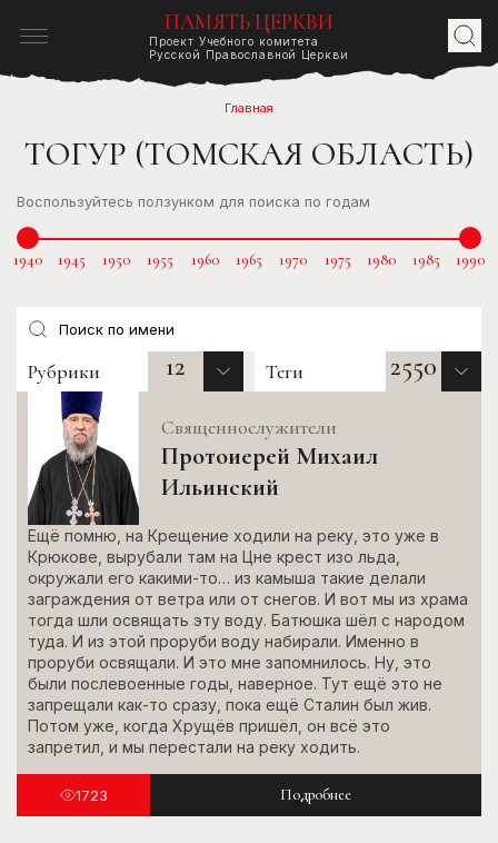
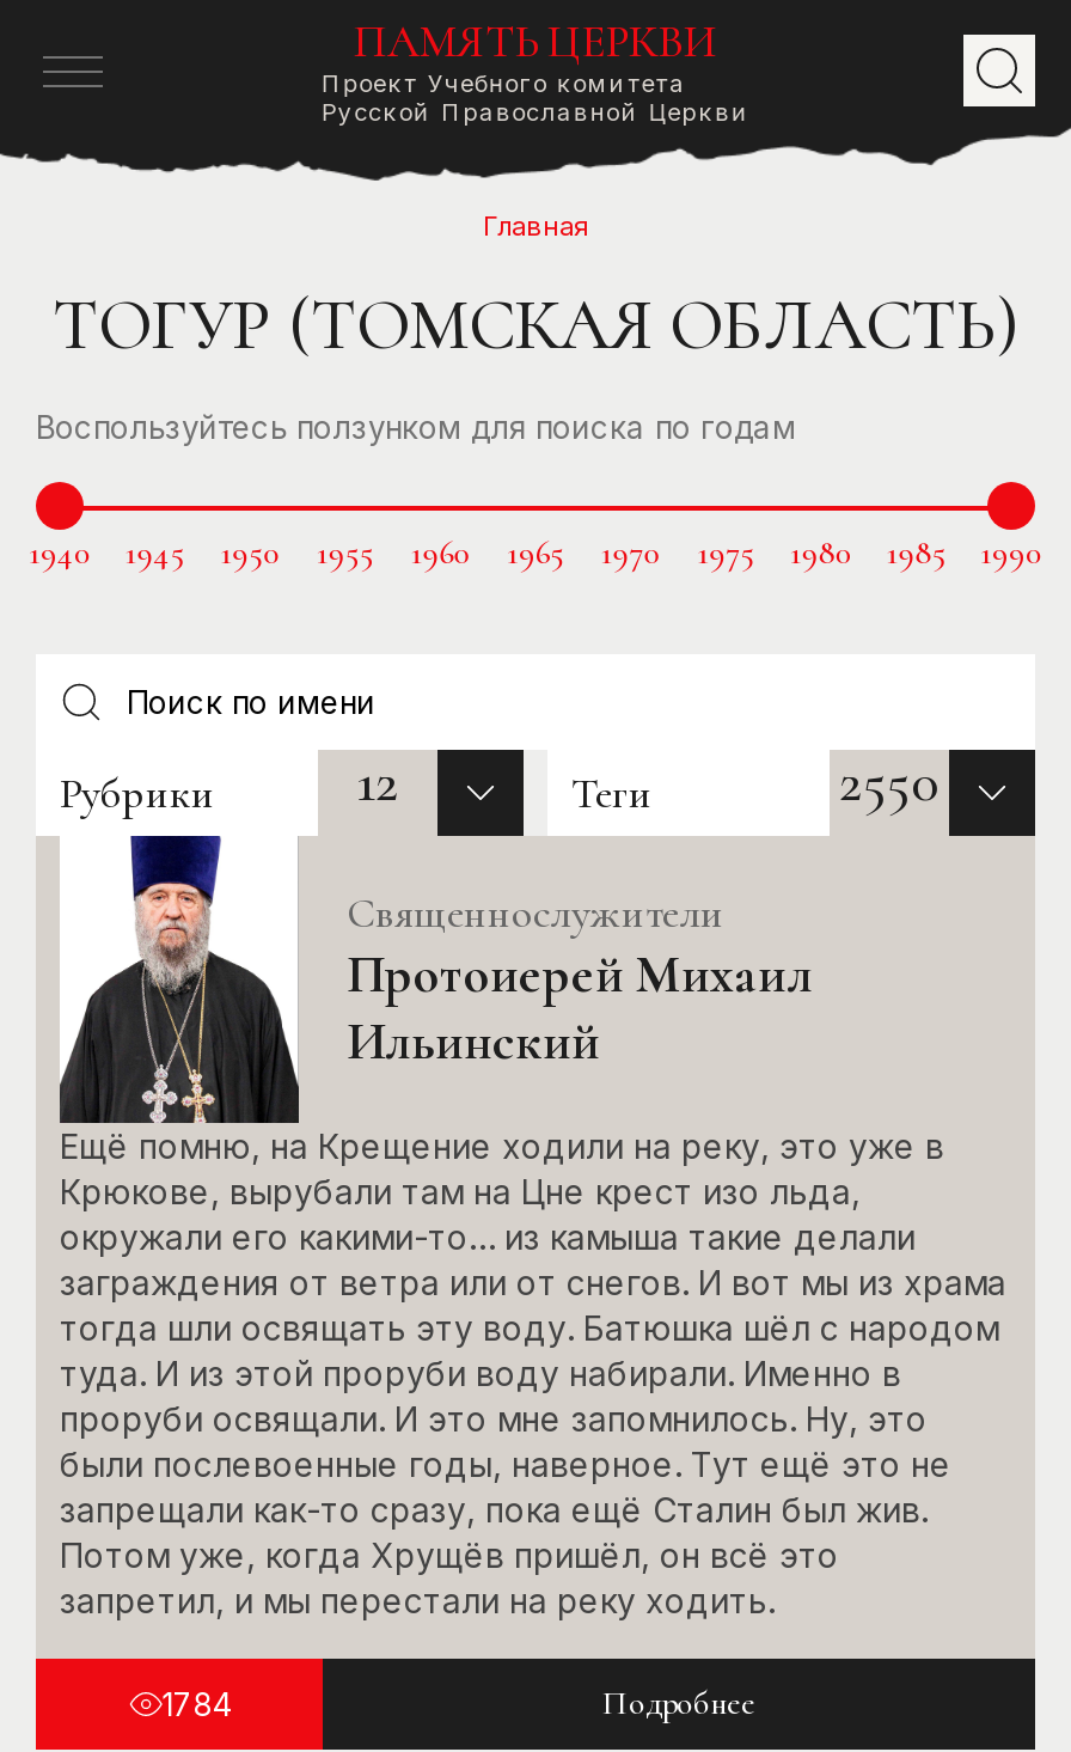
- 1723
+ 1784
